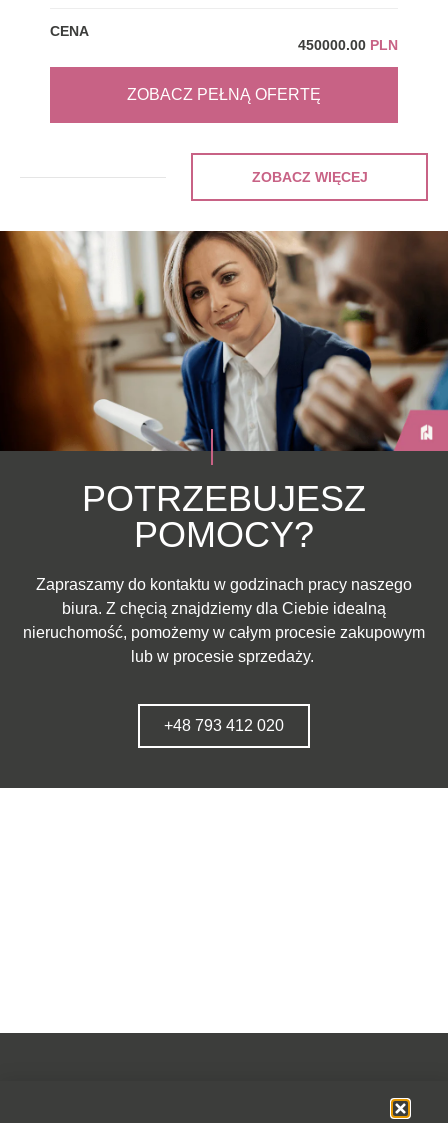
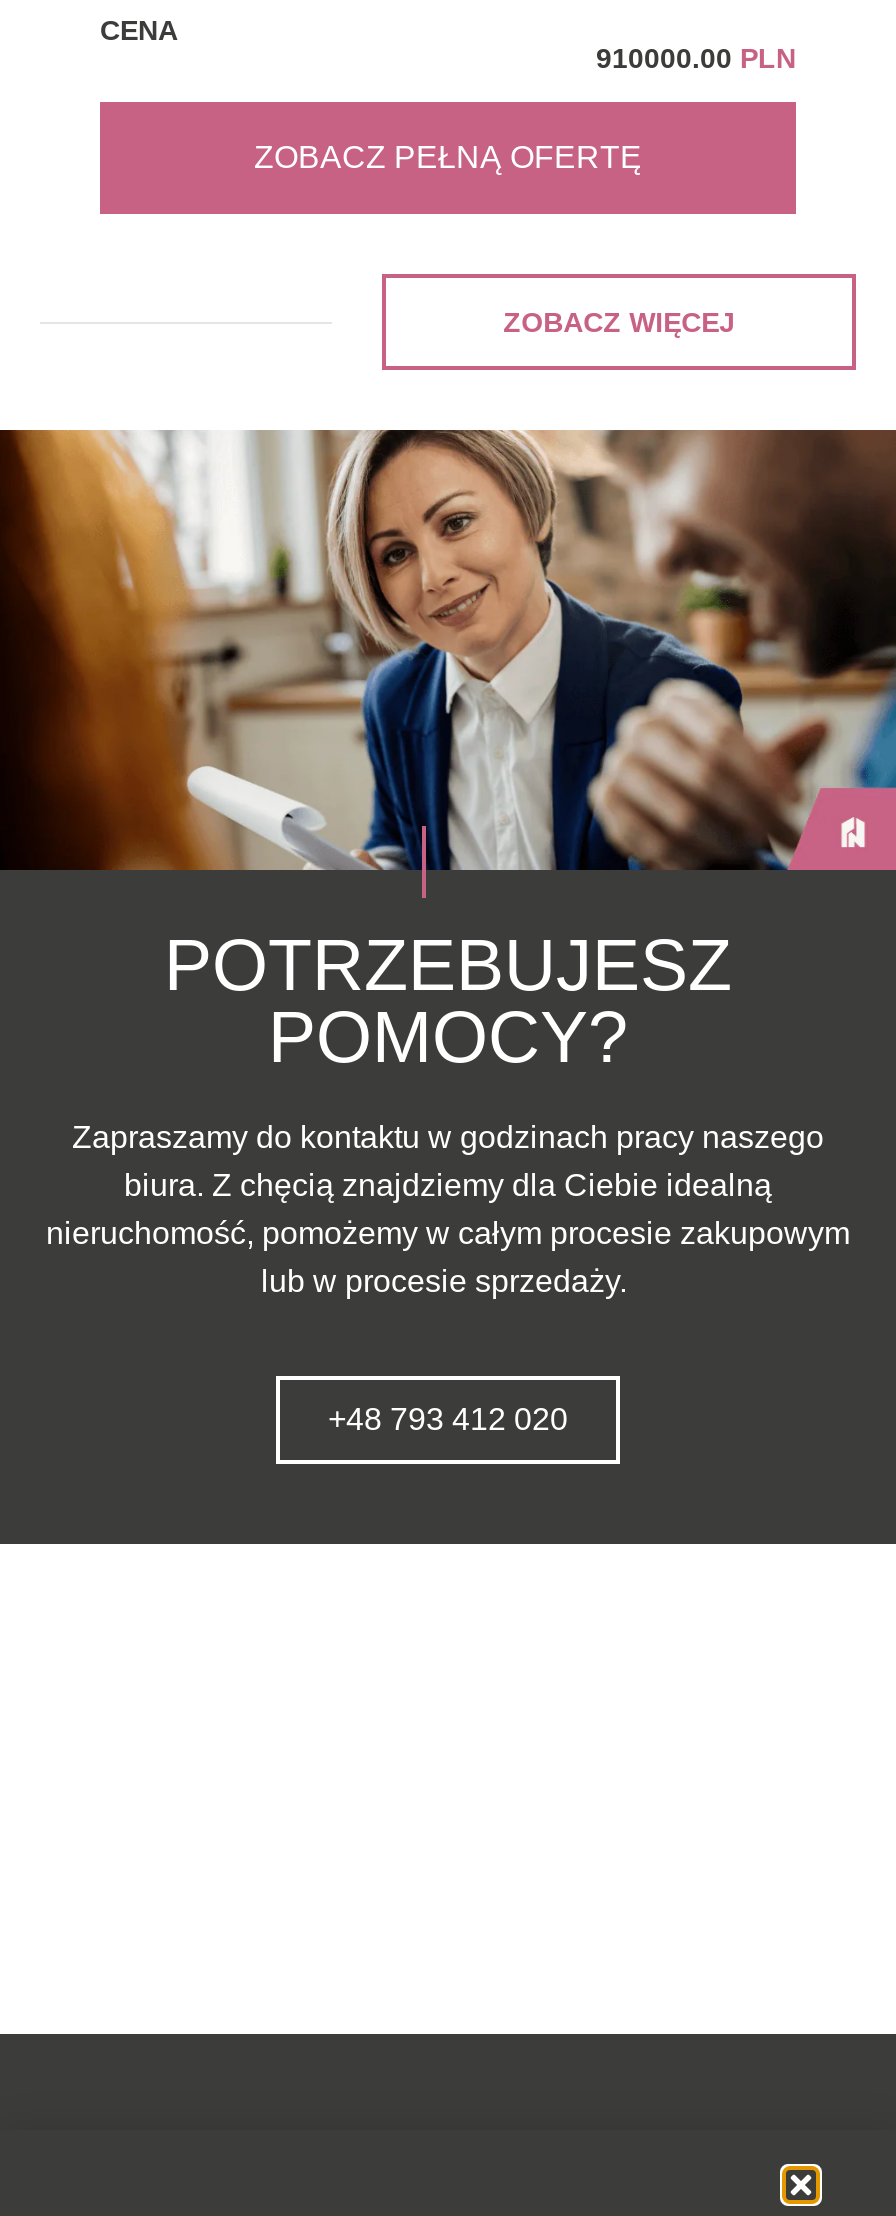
- 450000.00 PLN
+ 910000.00 PLN
